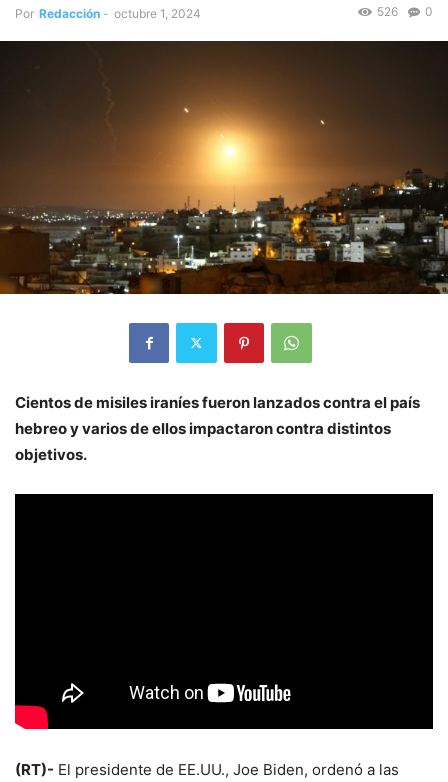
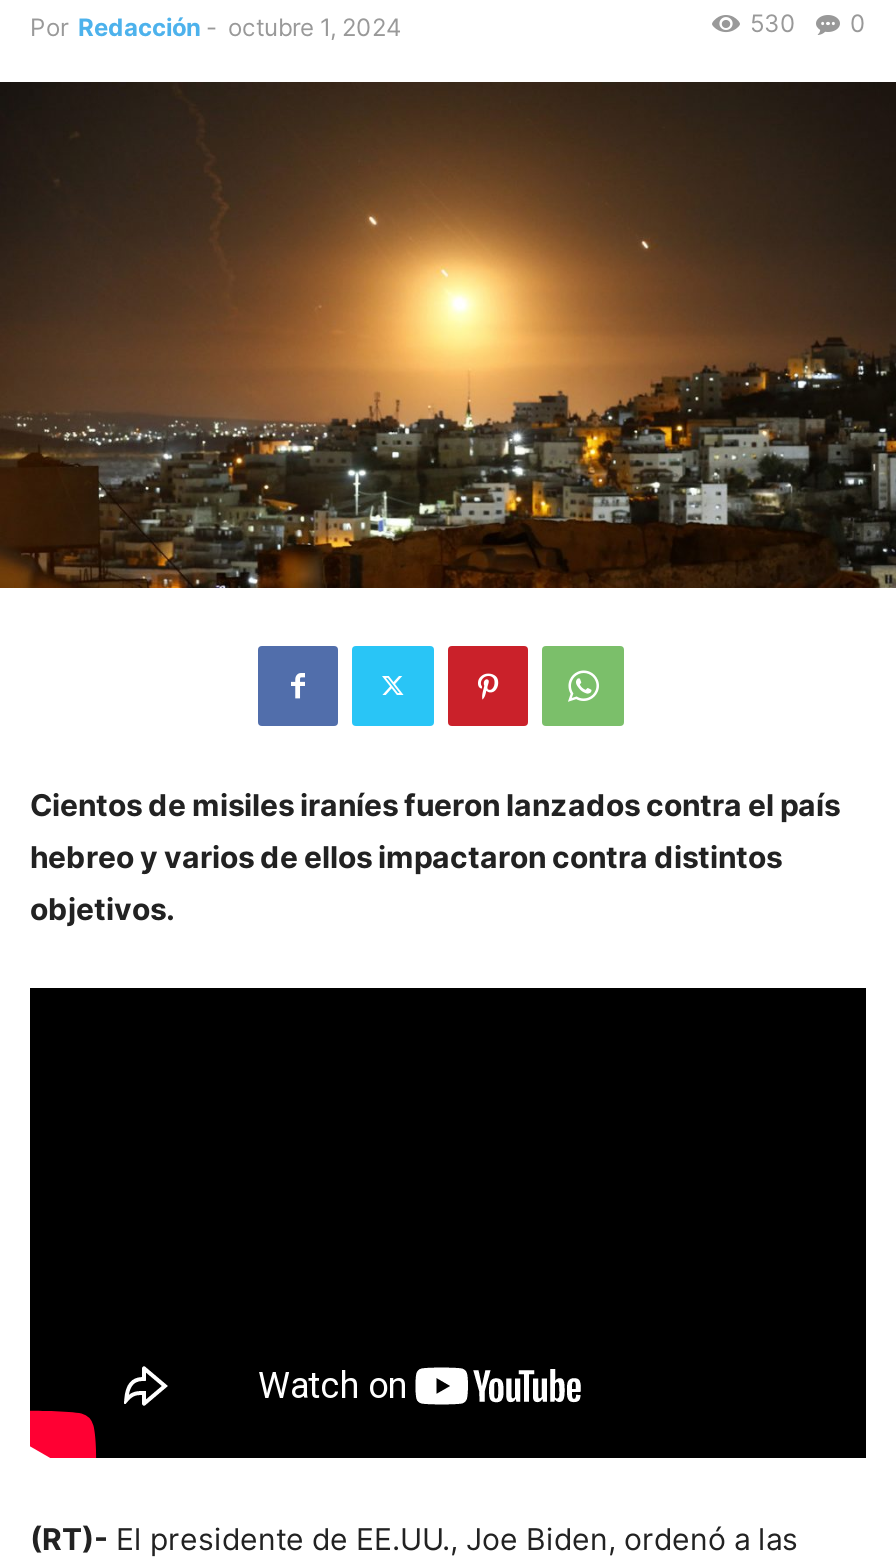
- 526 0
+ 530 0
